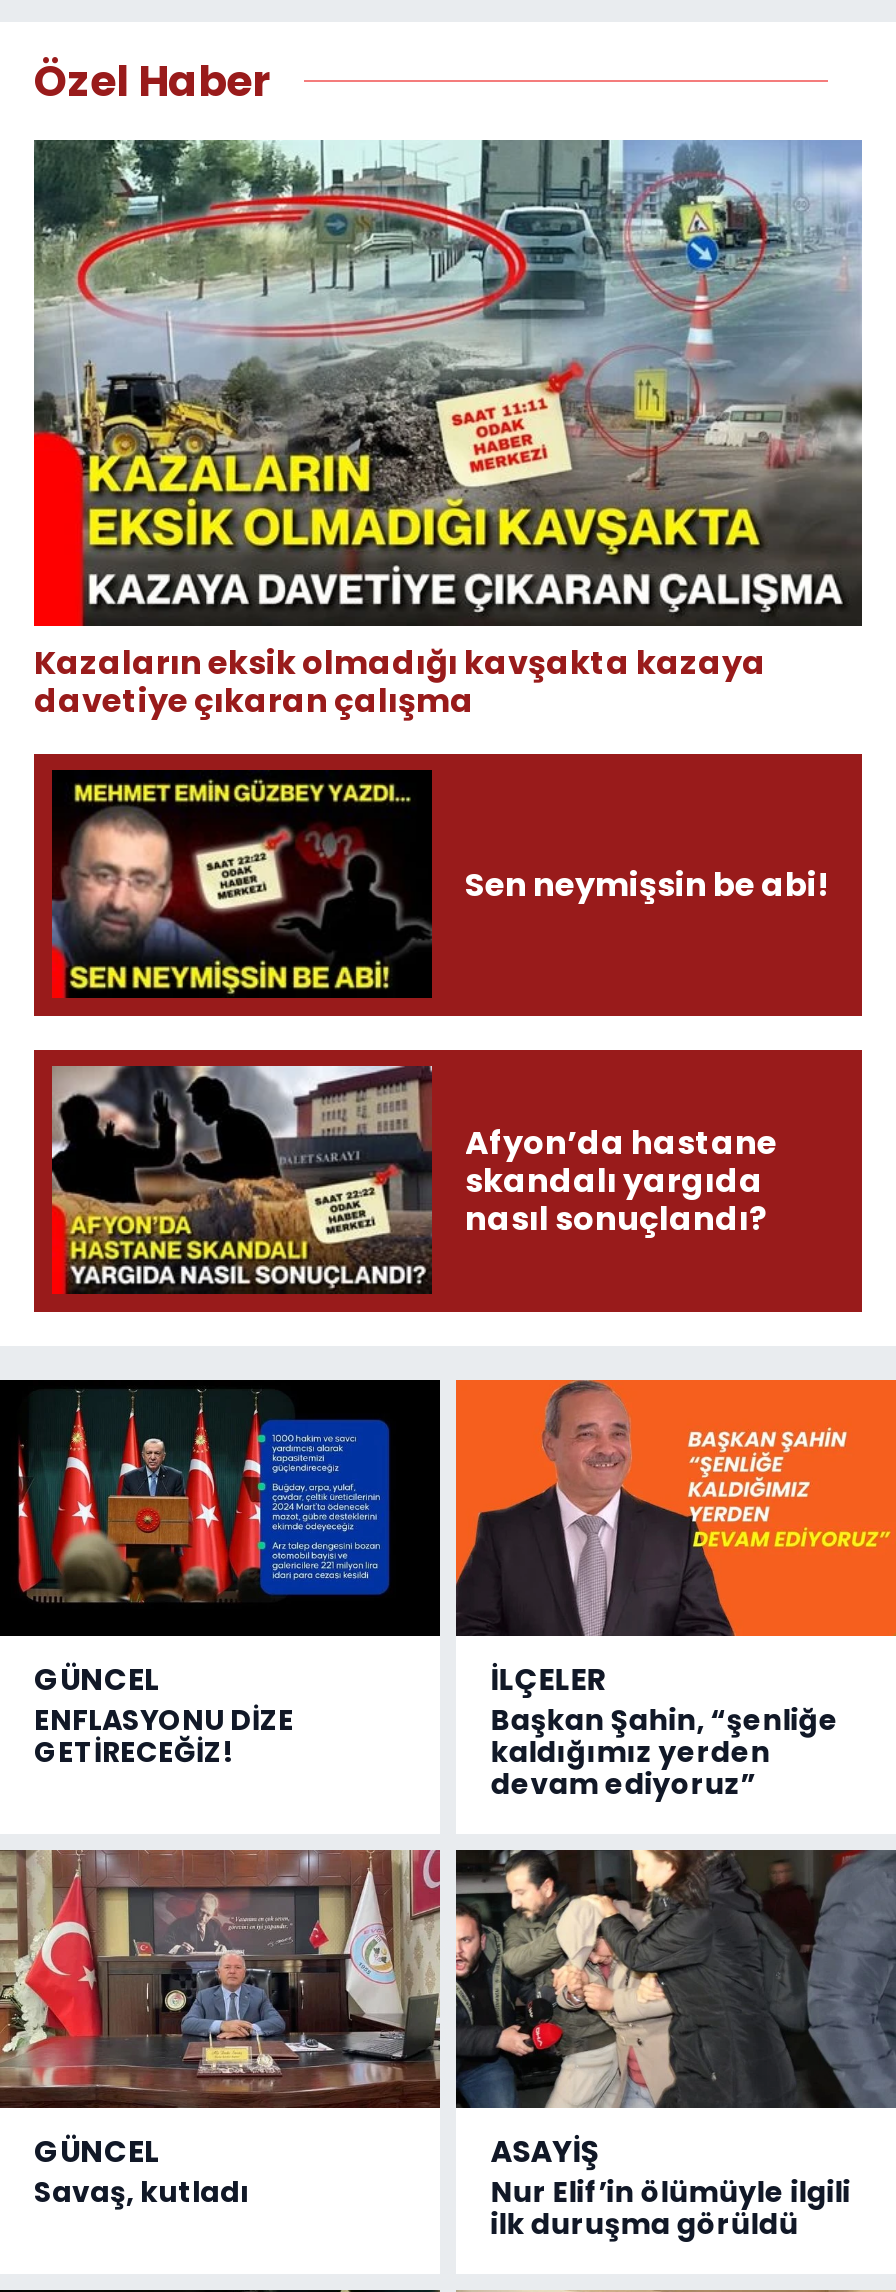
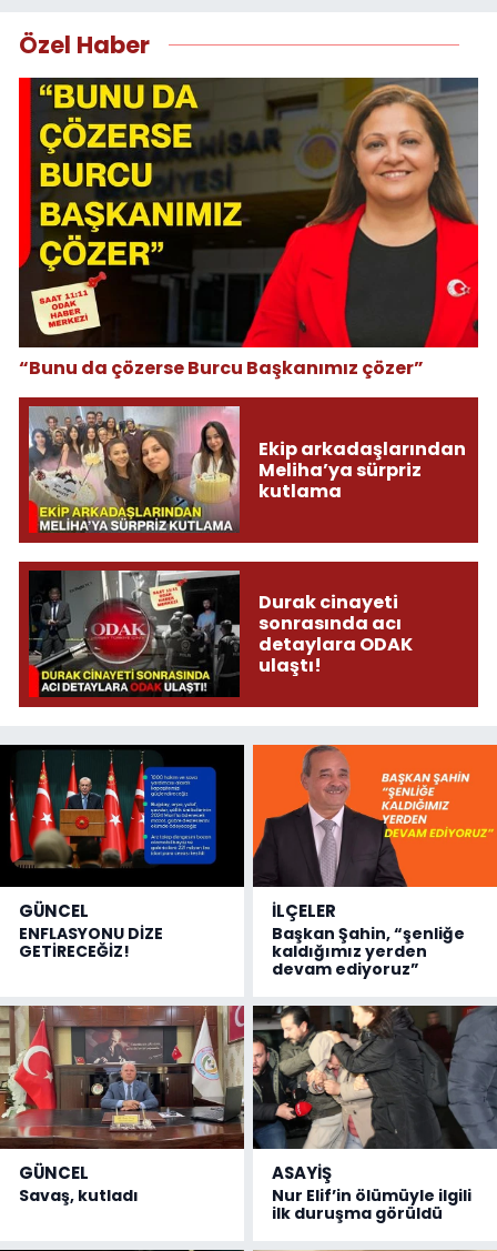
- [image]
- Kazaların eksik olmadığı kavşakta kazaya
- davetiye çıkaran çalışma
+ [image]
+ “Bunu da çözerse Burcu Başkanımız çözer”

- [image]
- Sen neymişsin be abi!
+ [image]
+ Ekip arkadaşlarından
+ Meliha’ya sürpriz
+ kutlama

- [image]
- Afyon’da hastane
- skandalı yargıda
- nasıl sonuçlandı?
+ [image]
+ Durak cinayeti
+ sonrasında acı
+ detaylara ODAK
+ ulaştı!
